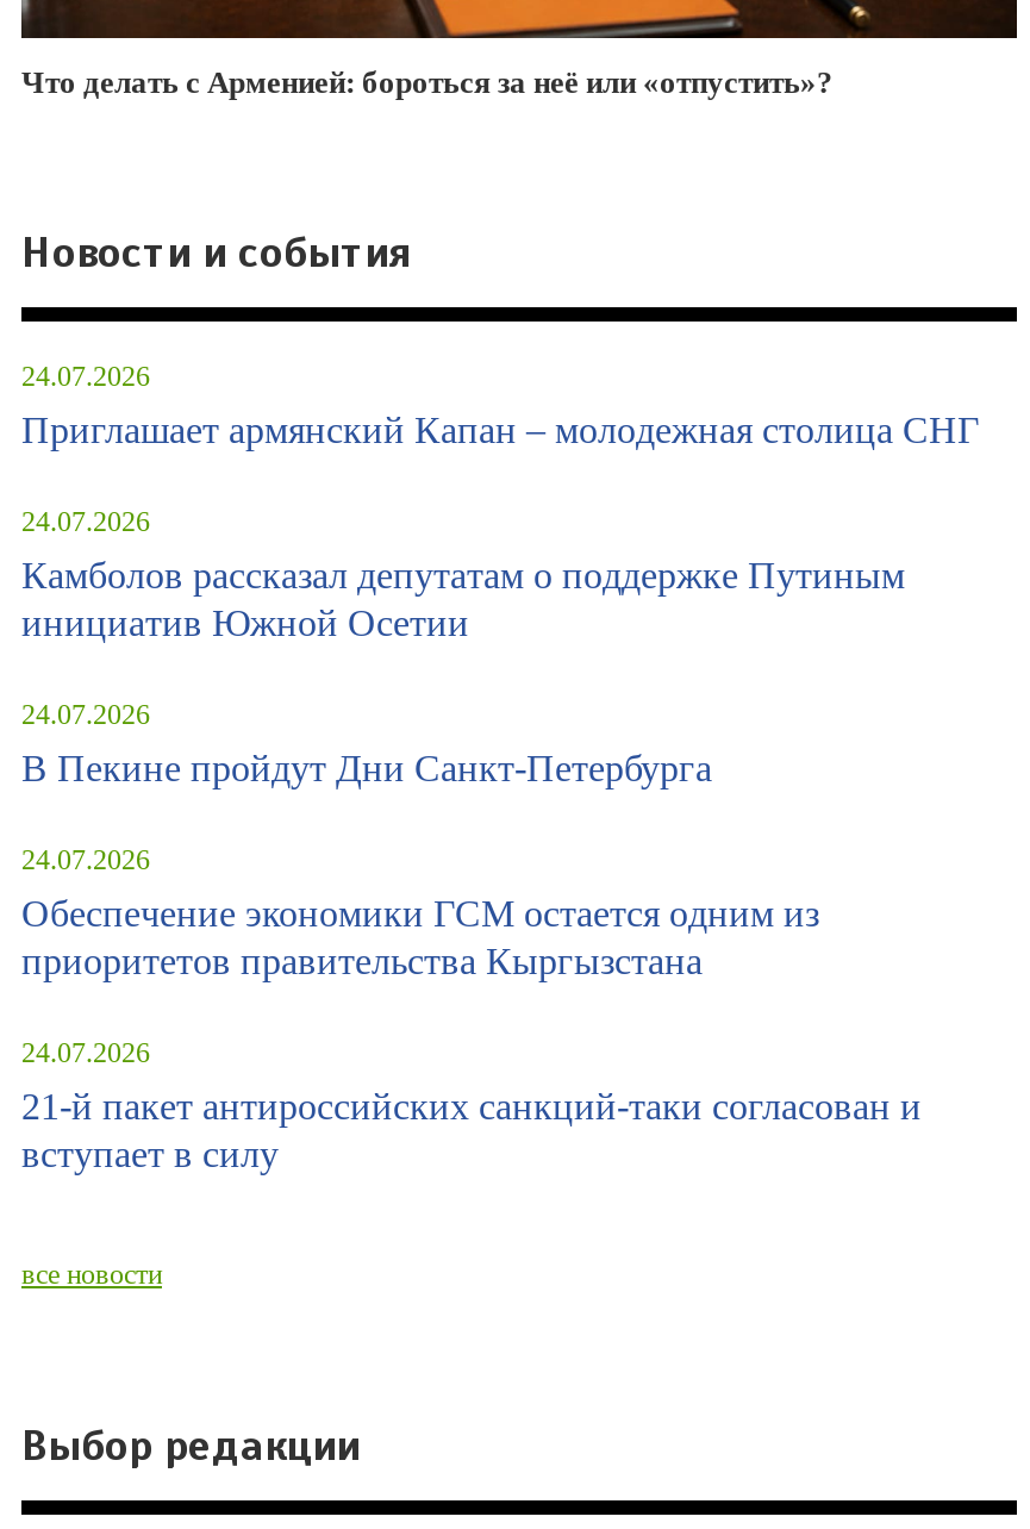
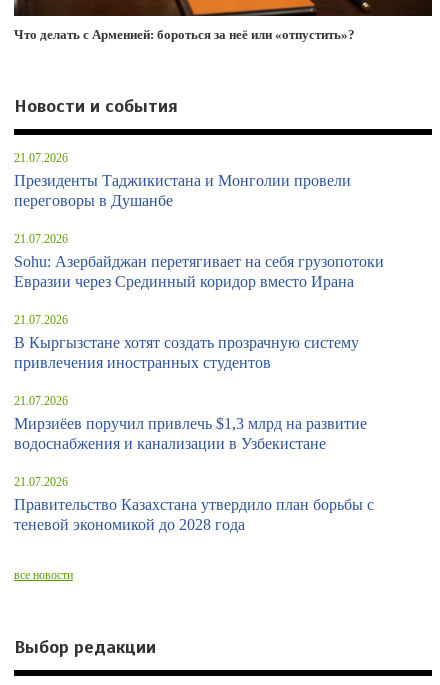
- 24.07.2026
- Приглашает армянский Капан – молодежная столица СНГ
+ 21.07.2026
+ Президенты Таджикистана и Монголии провели
+ переговоры в Душанбе

- 24.07.2026
- Камболов рассказал депутатам о поддержке Путиным
- инициатив Южной Осетии
+ 21.07.2026
+ Sohu: Азербайджан перетягивает на себя грузопотоки
+ Евразии через Срединный коридор вместо Ирана

- 24.07.2026
- В Пекине пройдут Дни Санкт-Петербурга
+ 21.07.2026
+ В Кыргызстане хотят создать прозрачную систему
+ привлечения иностранных студентов

- 24.07.2026
- Обеспечение экономики ГСМ остается одним из
- приоритетов правительства Кыргызстана
+ 21.07.2026
+ Мирзиёев поручил привлечь $1,3 млрд на развитие
+ водоснабжения и канализации в Узбекистане

- 24.07.2026
- 21-й пакет антироссийских санкций-таки согласован и
- вступает в силу
+ 21.07.2026
+ Правительство Казахстана утвердило план борьбы с
+ теневой экономикой до 2028 года
